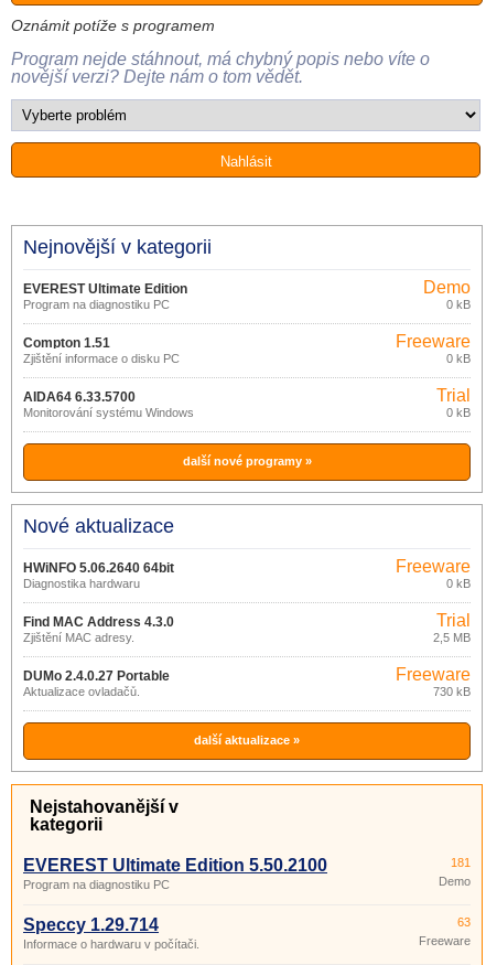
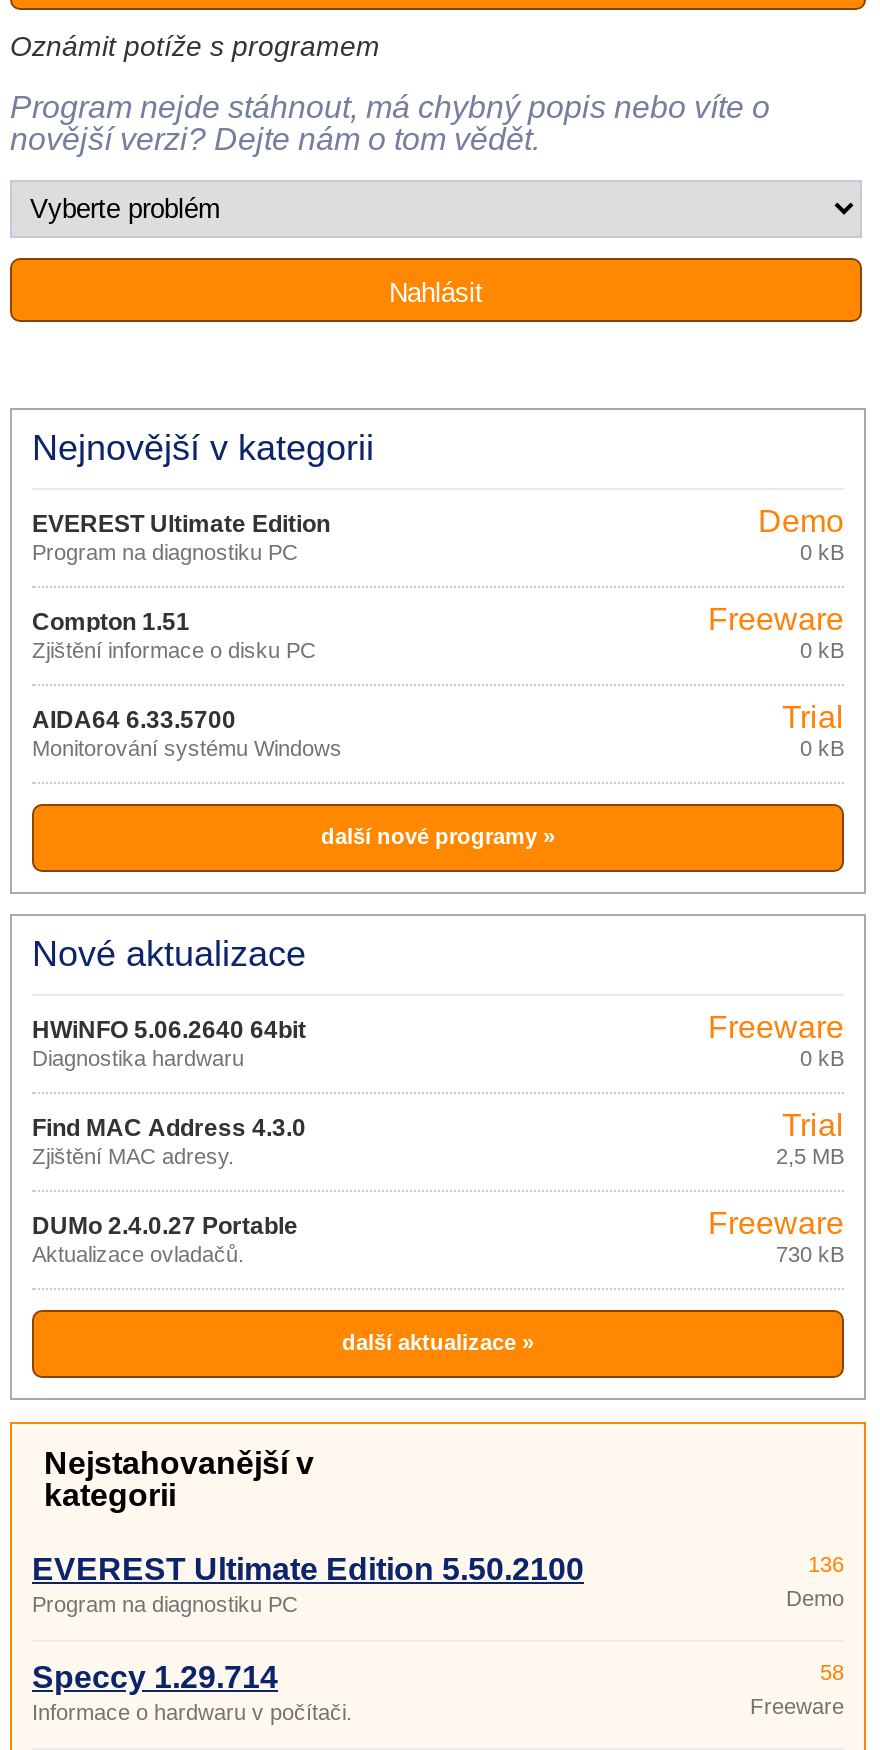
- 181
+ 136

- 63
+ 58
